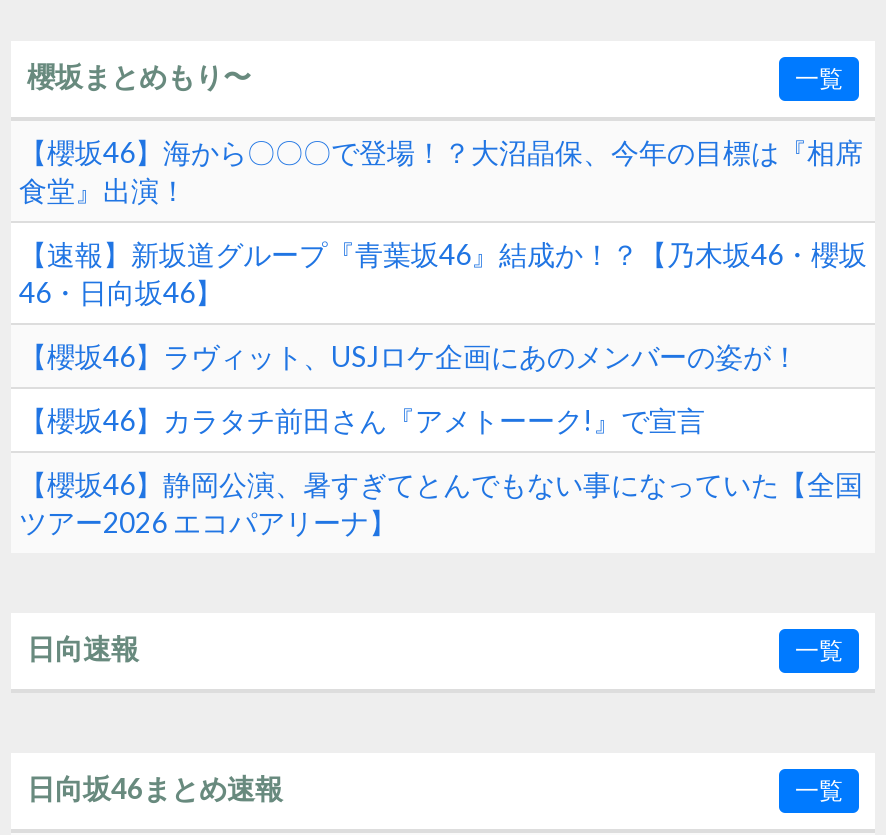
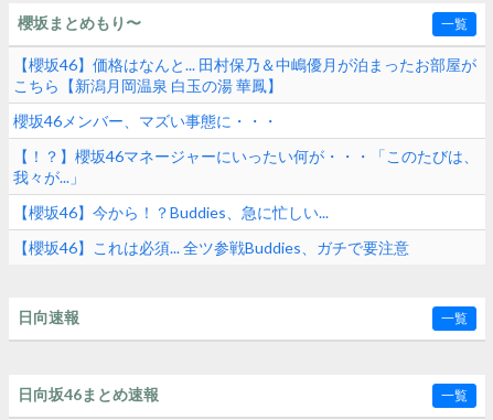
- 【櫻坂46】海から〇〇〇で登場！？大沼晶保、今年の目標は『相席
- 食堂』出演！
+ 【櫻坂46】価格はなんと... 田村保乃＆中嶋優月が泊まったお部屋が
+ こちら【新潟月岡温泉 白玉の湯 華鳳】

- 【速報】新坂道グループ『青葉坂46』結成か！？【乃木坂46・櫻坂
- 46・日向坂46】
+ 櫻坂46メンバー、マズい事態に・・・

- 【櫻坂46】ラヴィット、USJロケ企画にあのメンバーの姿が！
+ 【！？】櫻坂46マネージャーにいったい何が・・・「このたびは、
+ 我々が...」

- 【櫻坂46】カラタチ前田さん『アメトーーク!』で宣言
+ 【櫻坂46】今から！？Buddies、急に忙しい...

- 【櫻坂46】静岡公演、暑すぎてとんでもない事になっていた【全国
- ツアー2026 エコパアリーナ】
+ 【櫻坂46】これは必須... 全ツ参戦Buddies、ガチで要注意
